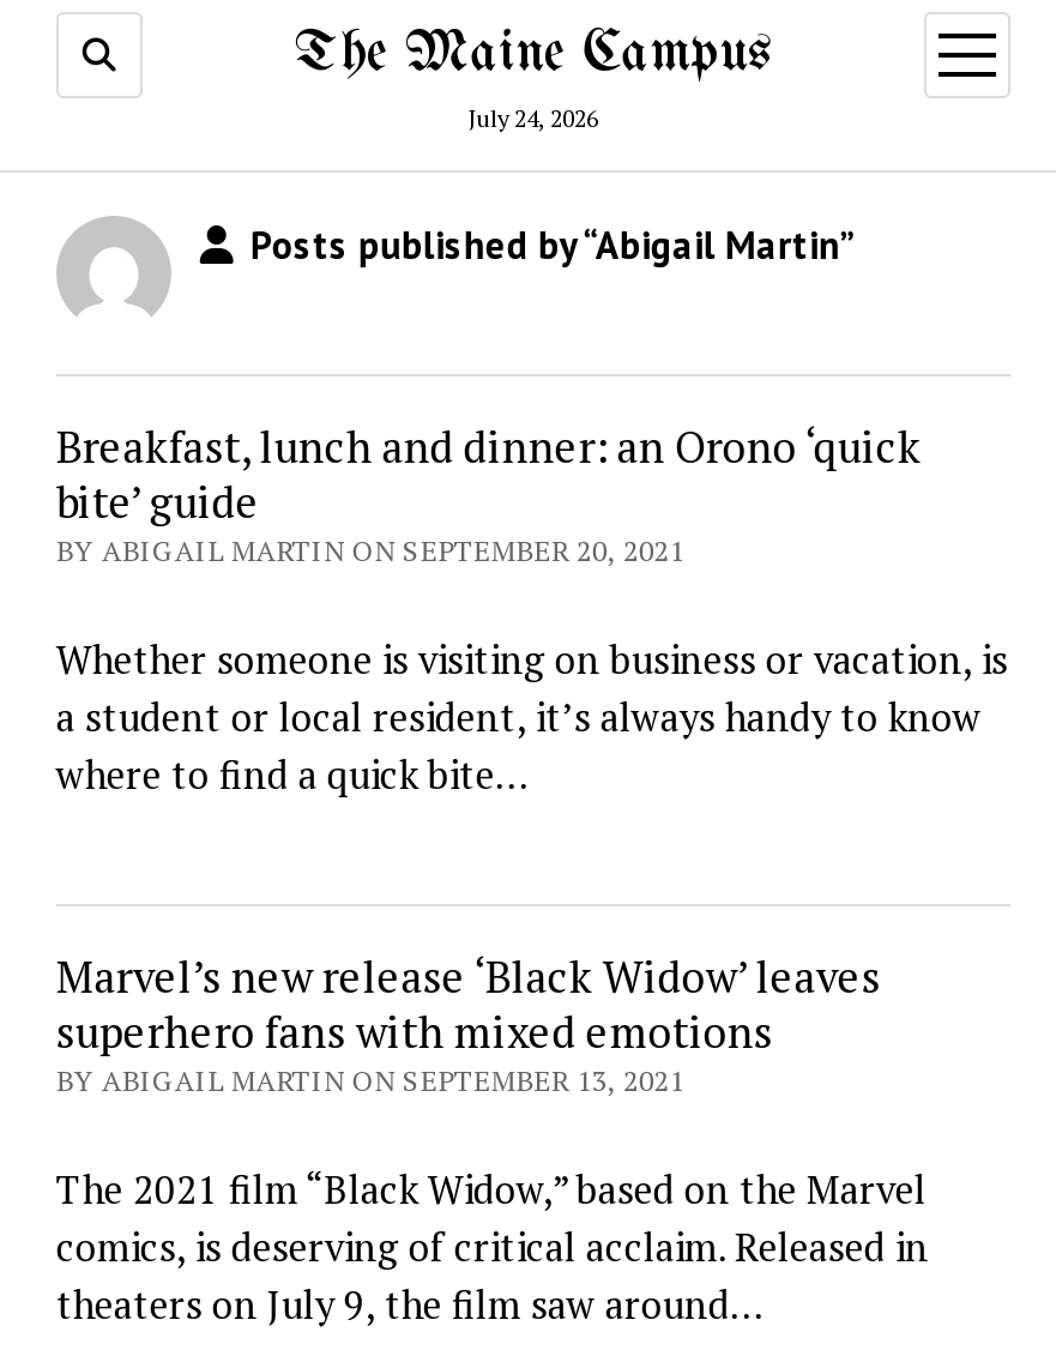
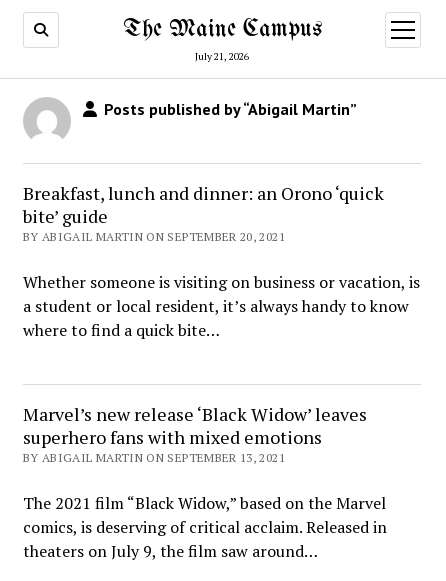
- July 24, 2026
+ July 21, 2026
